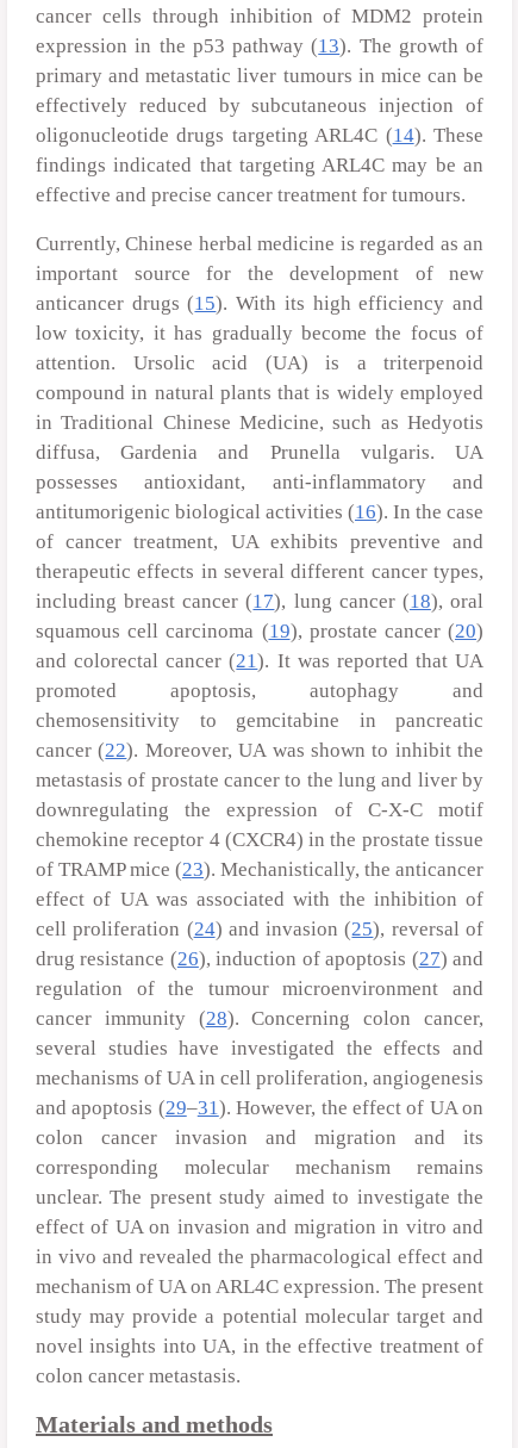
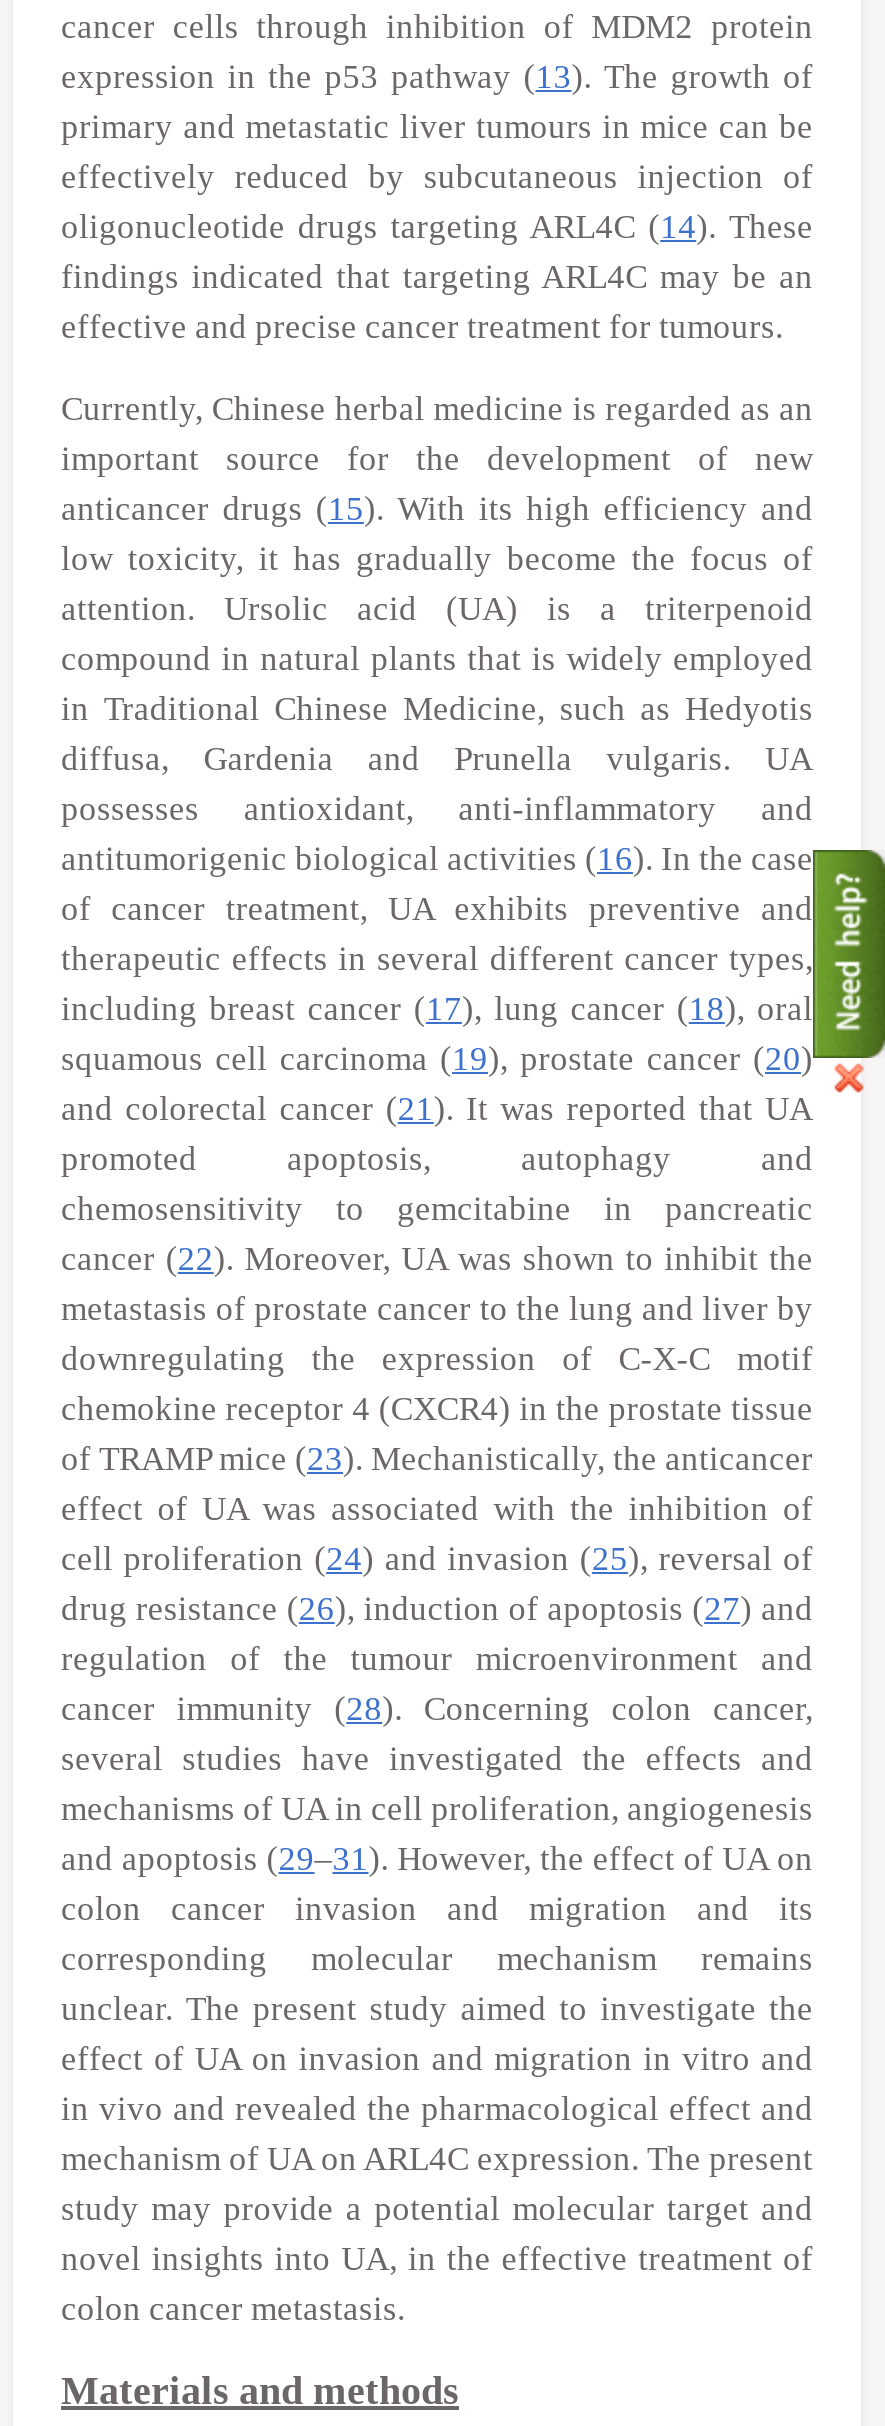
+ [image]
